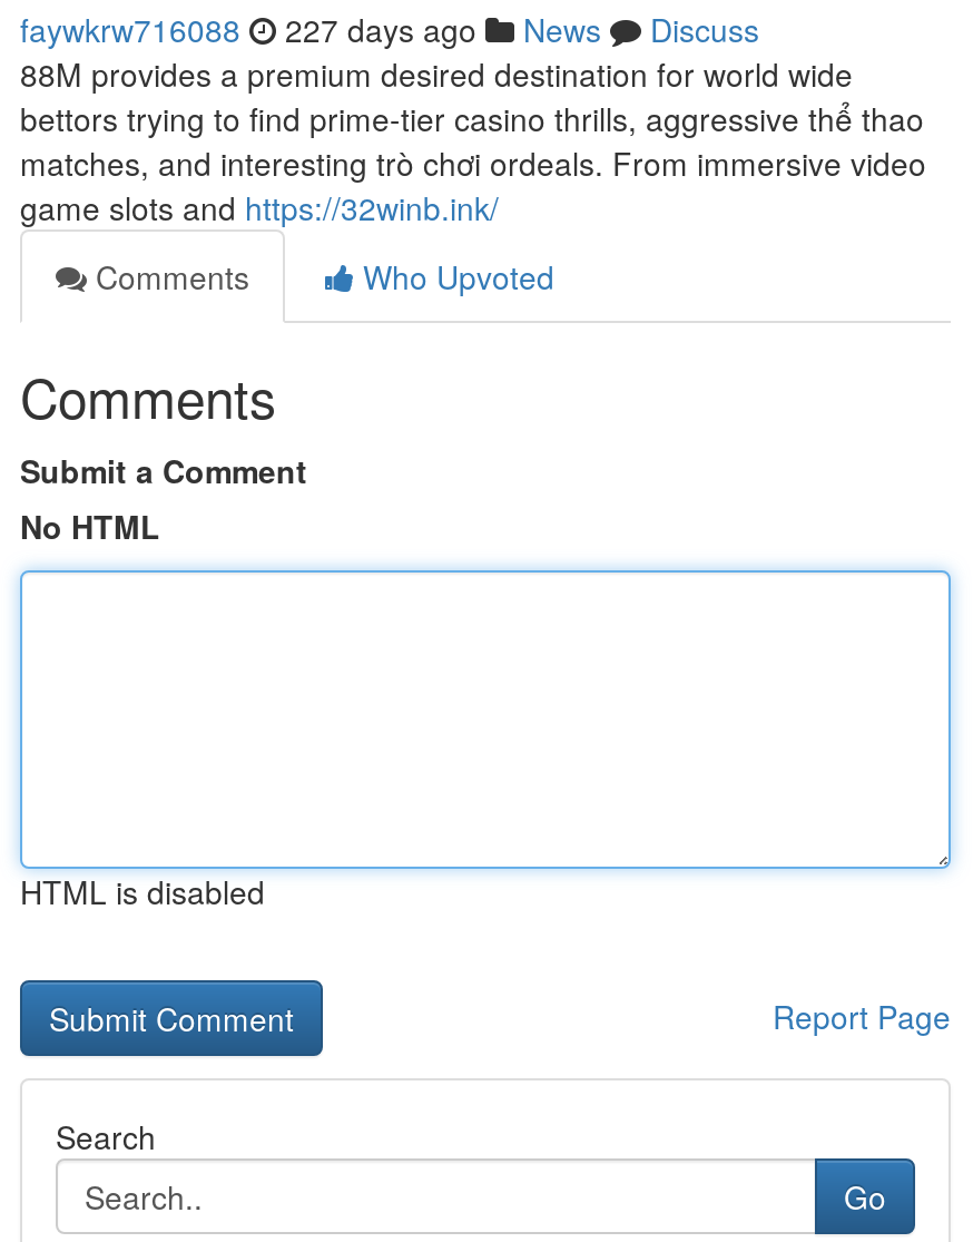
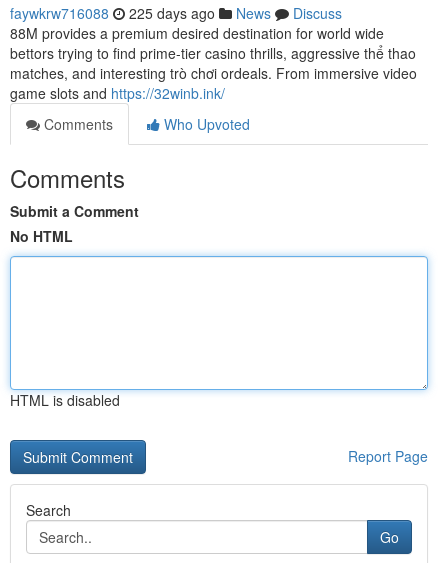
- faywkrw716088 227 days ago News Discuss
+ faywkrw716088 225 days ago News Discuss
